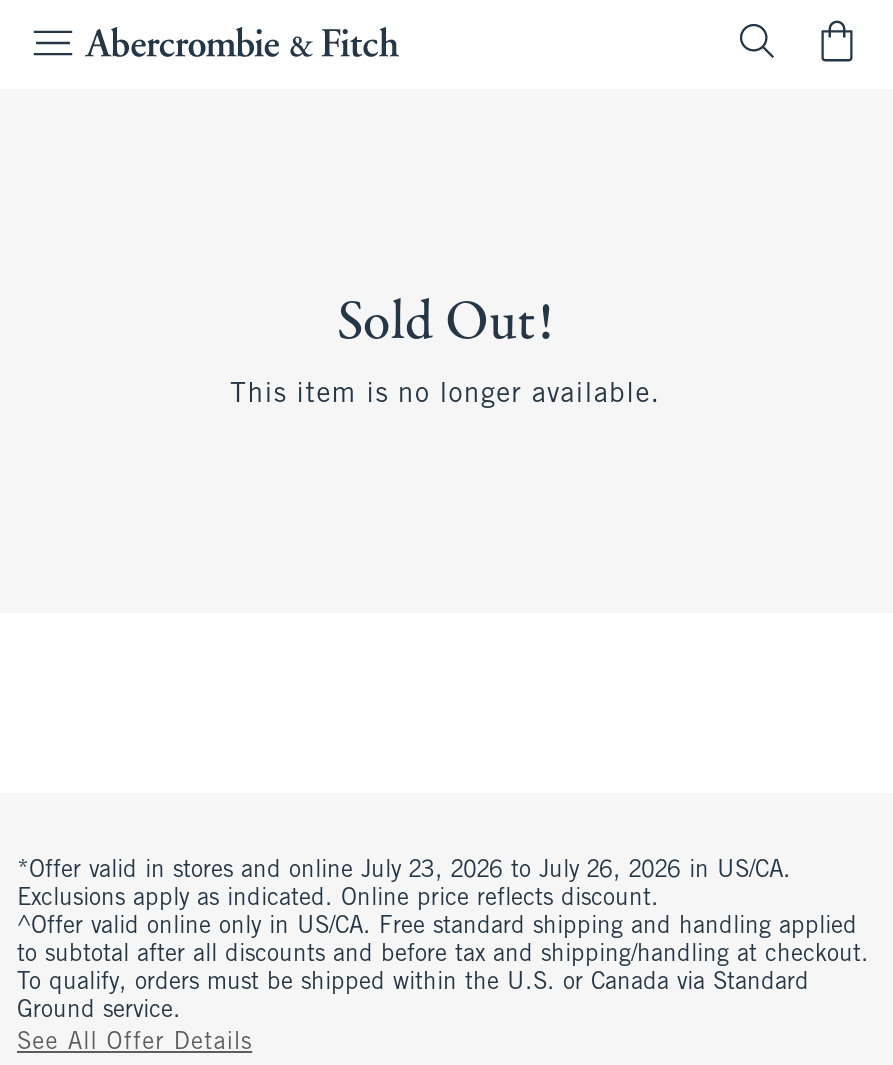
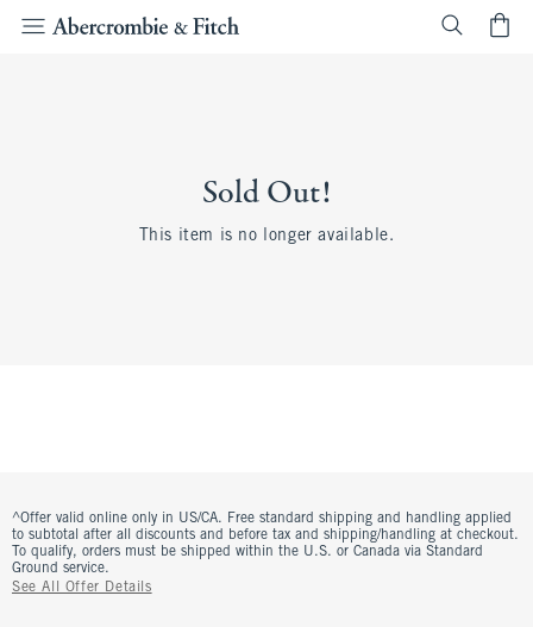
- *Offer valid in stores and online July 23, 2026 to July 26, 2026 in US/CA.
- Exclusions apply as indicated. Online price reflects discount.
